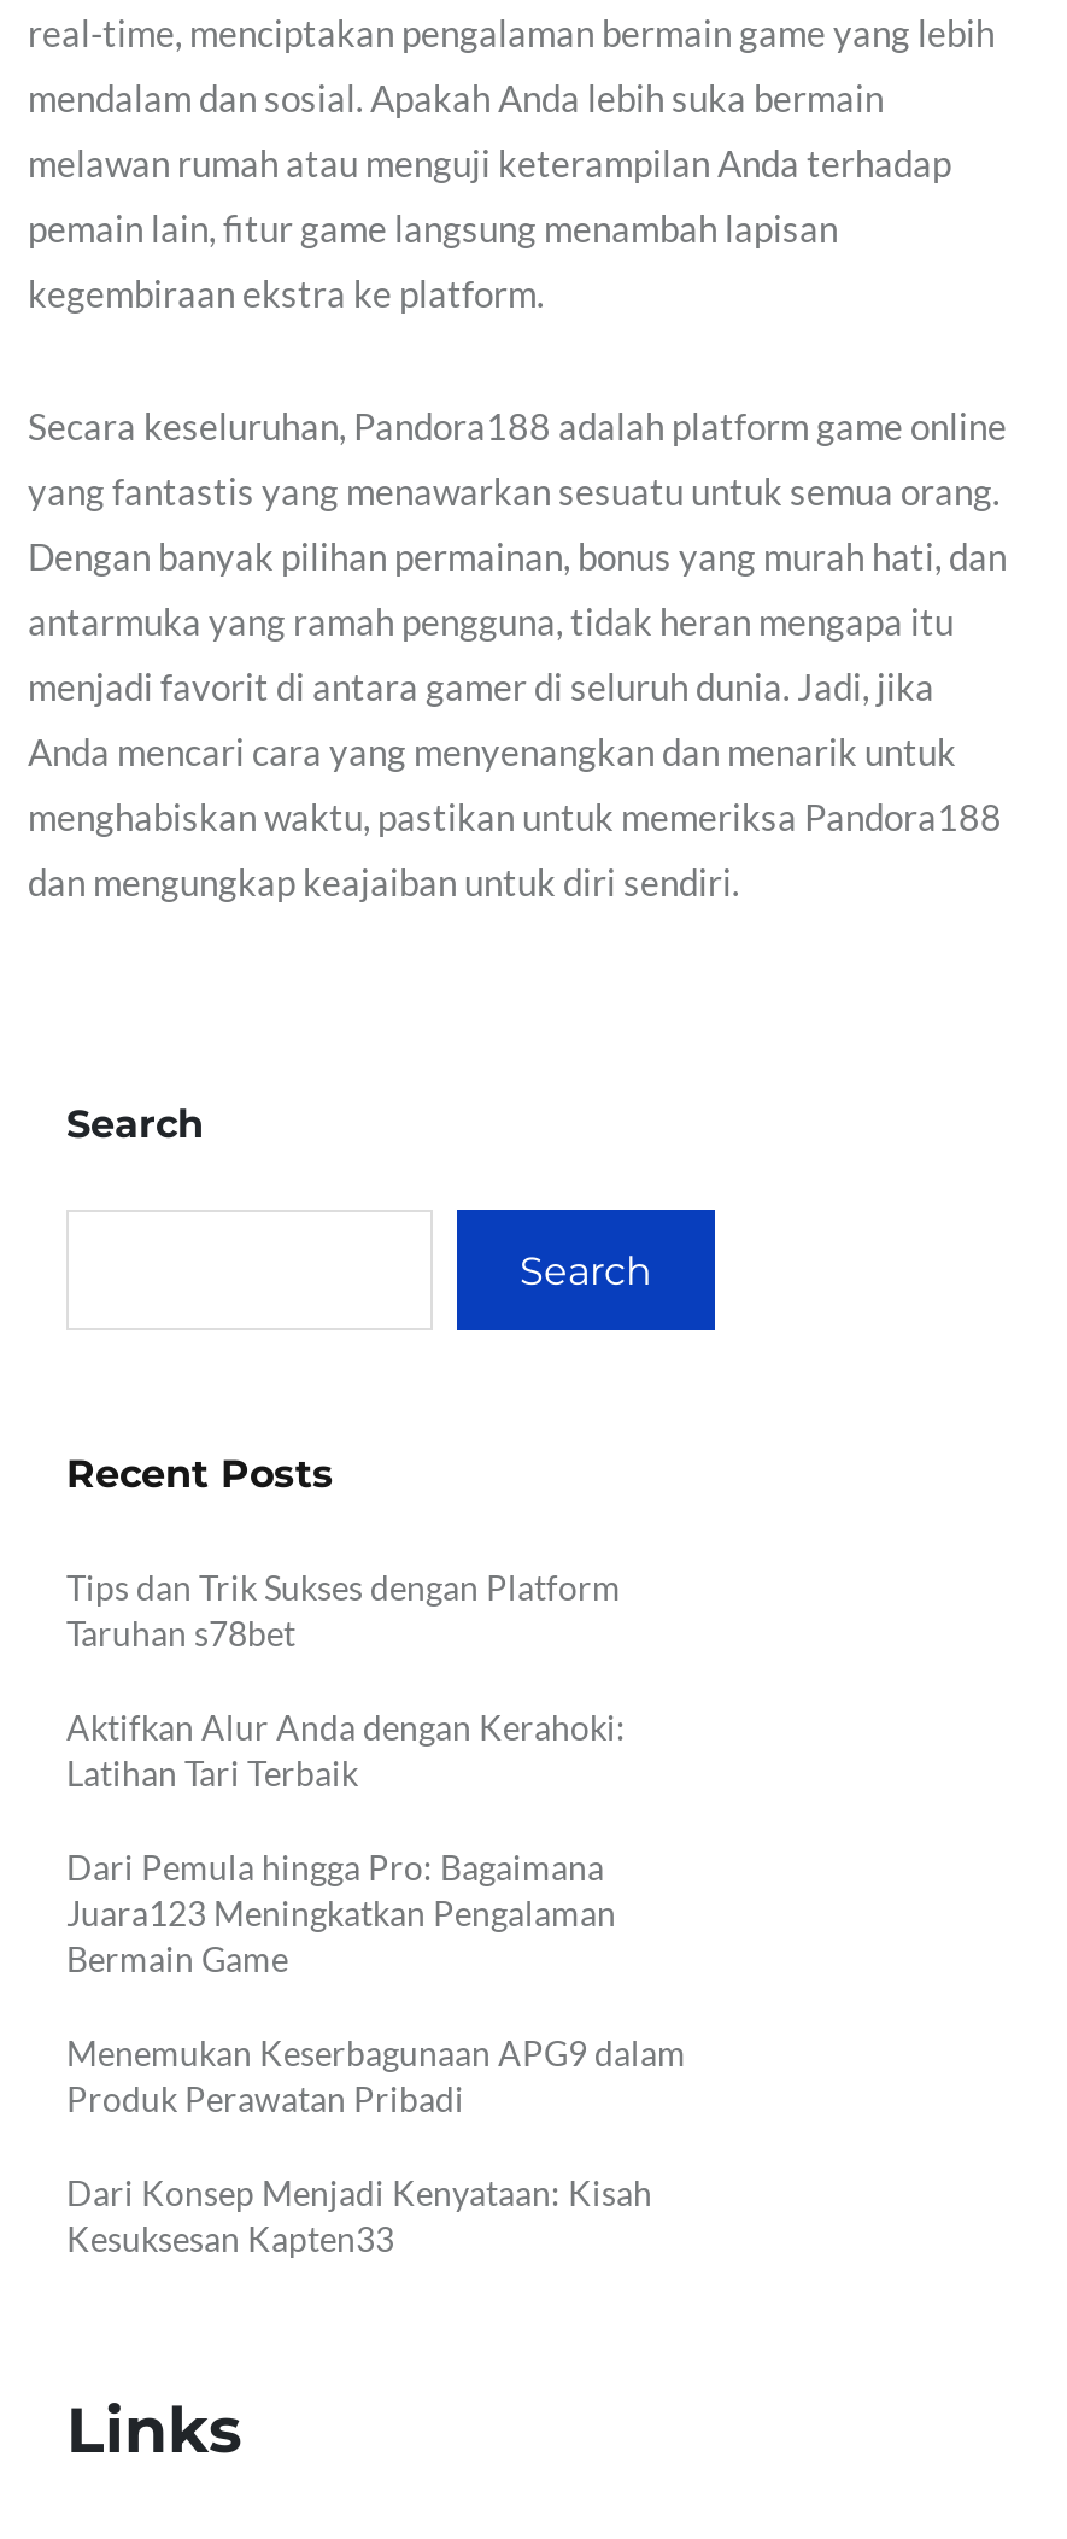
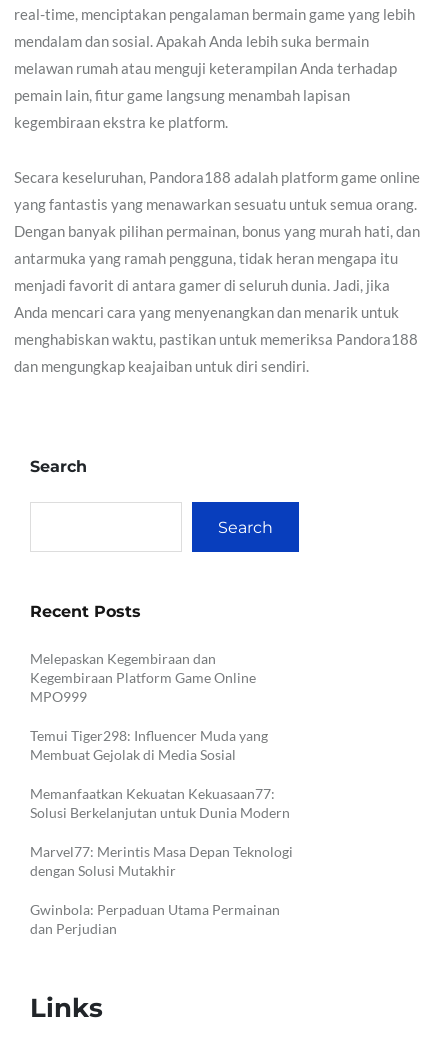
- Tips dan Trik Sukses dengan Platform
- Taruhan s78bet
+ Melepaskan Kegembiraan dan
+ Kegembiraan Platform Game Online
+ MPO999

- Aktifkan Alur Anda dengan Kerahoki:
- Latihan Tari Terbaik
+ Temui Tiger298: Influencer Muda yang
+ Membuat Gejolak di Media Sosial

- Dari Pemula hingga Pro: Bagaimana
- Juara123 Meningkatkan Pengalaman
- Bermain Game
+ Memanfaatkan Kekuatan Kekuasaan77:
+ Solusi Berkelanjutan untuk Dunia Modern

- Menemukan Keserbagunaan APG9 dalam
- Produk Perawatan Pribadi
+ Marvel77: Merintis Masa Depan Teknologi
+ dengan Solusi Mutakhir

- Dari Konsep Menjadi Kenyataan: Kisah
- Kesuksesan Kapten33
+ Gwinbola: Perpaduan Utama Permainan
+ dan Perjudian
